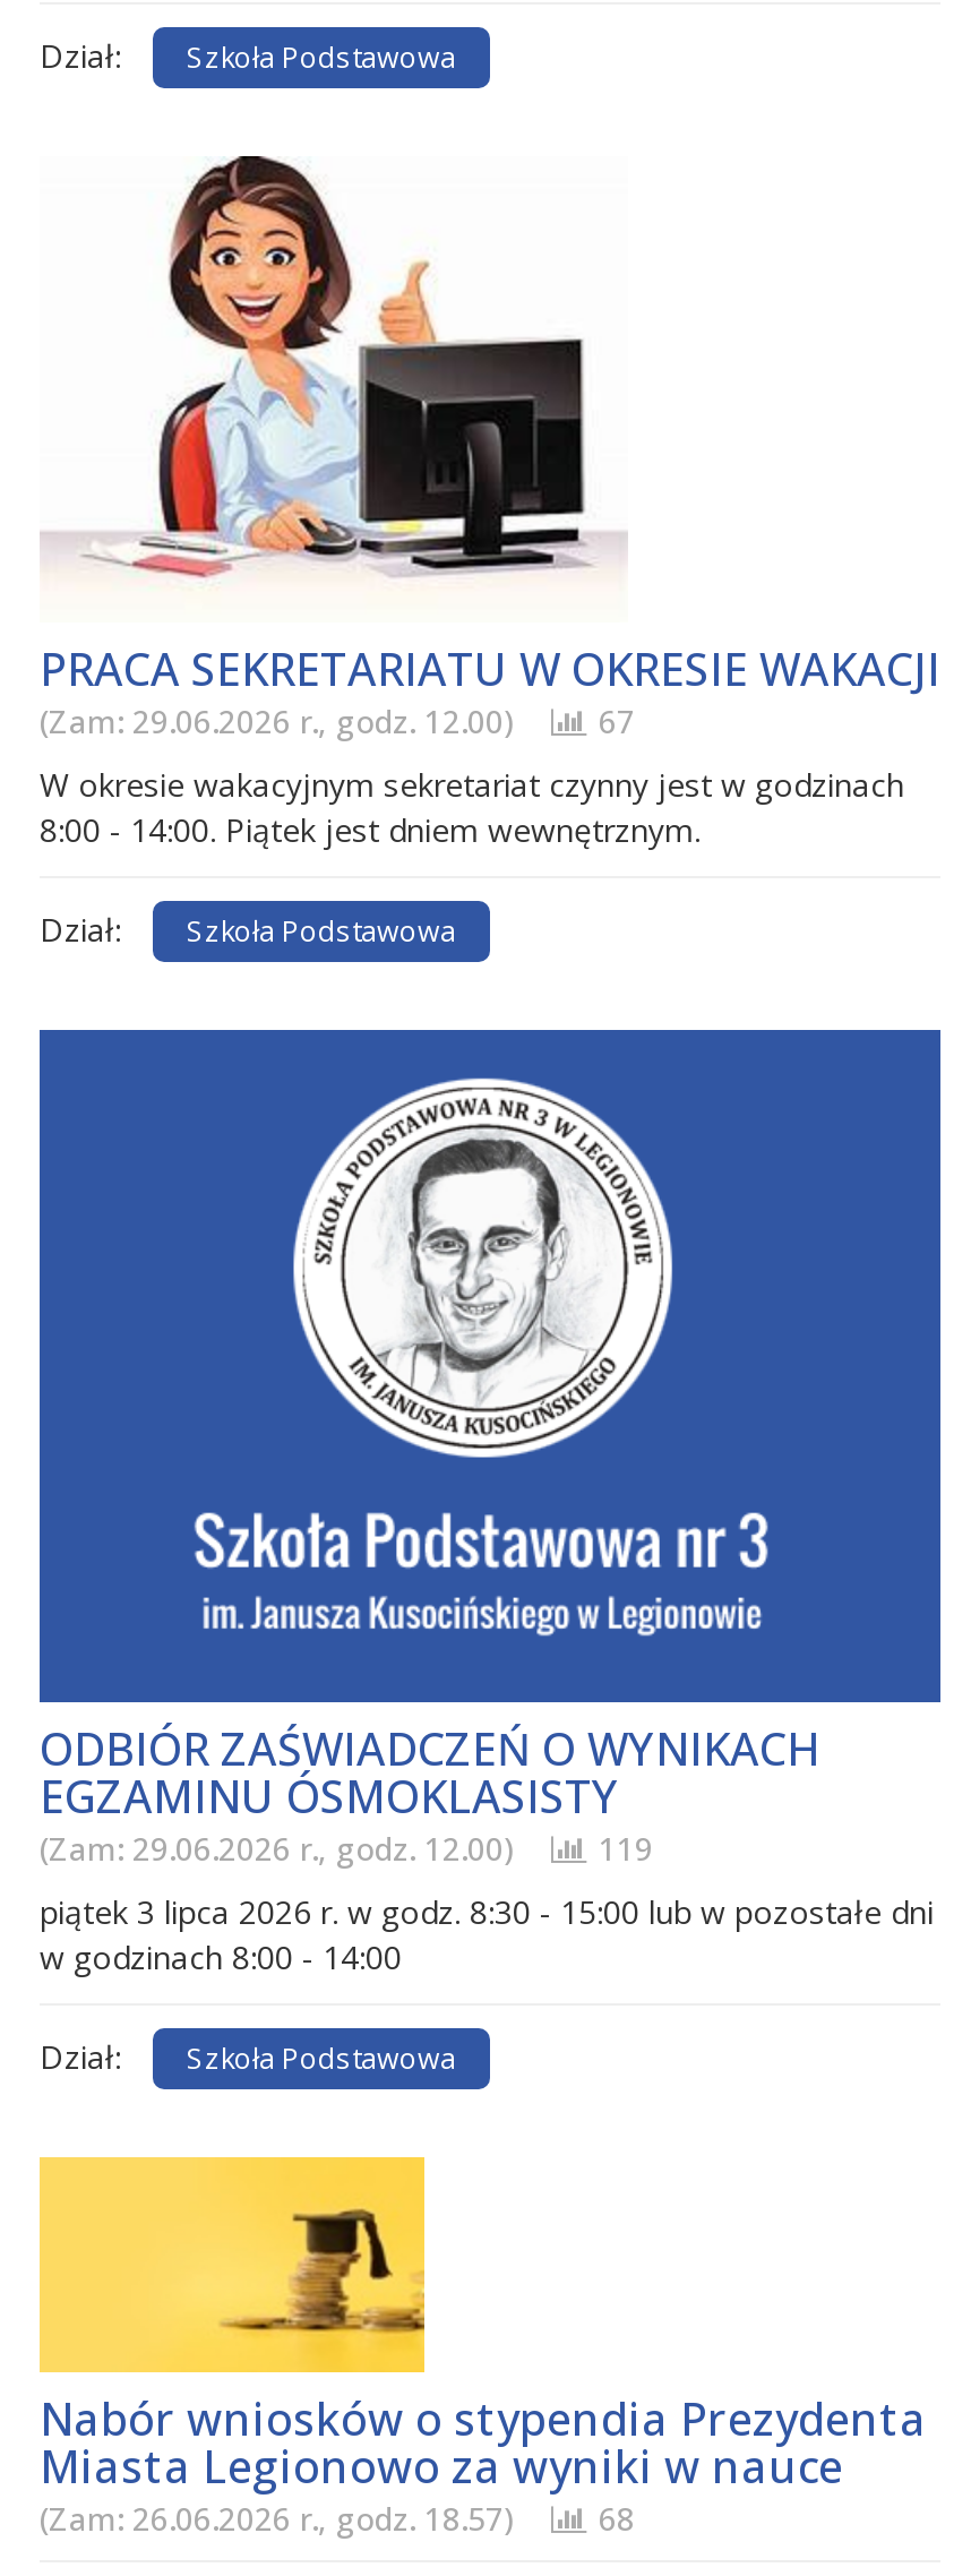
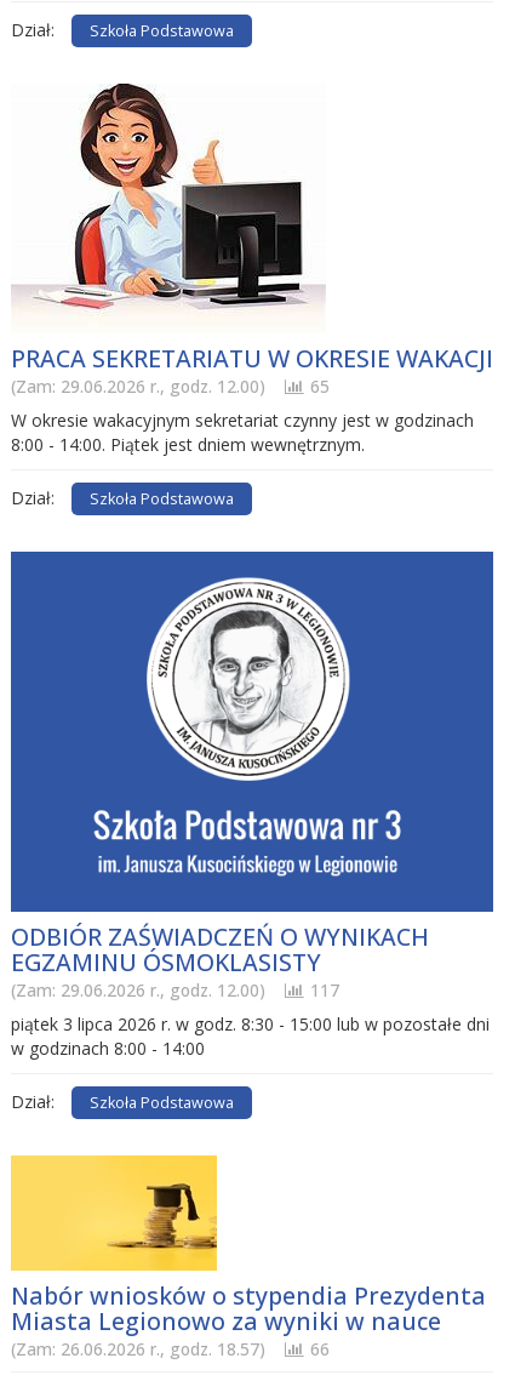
- (Zam: 29.06.2026 r., godz. 12.00) 67
+ (Zam: 29.06.2026 r., godz. 12.00) 65

- (Zam: 29.06.2026 r., godz. 12.00) 119
+ (Zam: 29.06.2026 r., godz. 12.00) 117

- (Zam: 26.06.2026 r., godz. 18.57) 68
+ (Zam: 26.06.2026 r., godz. 18.57) 66
